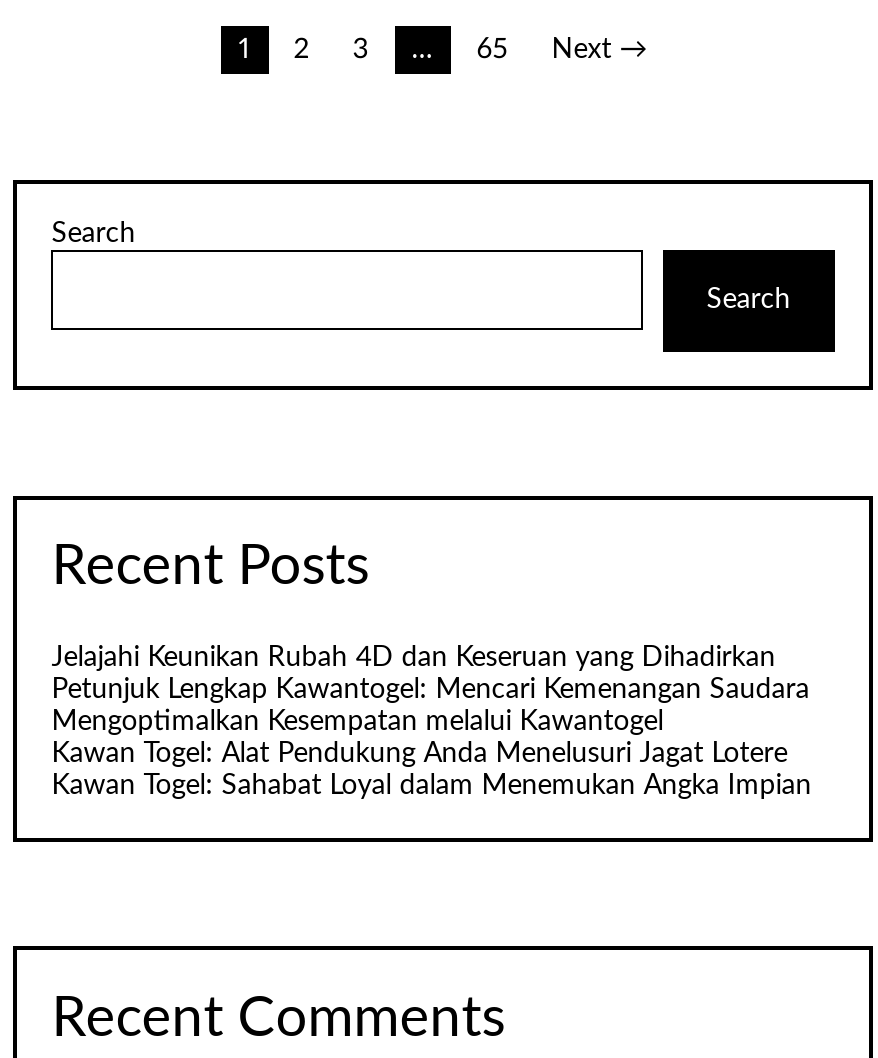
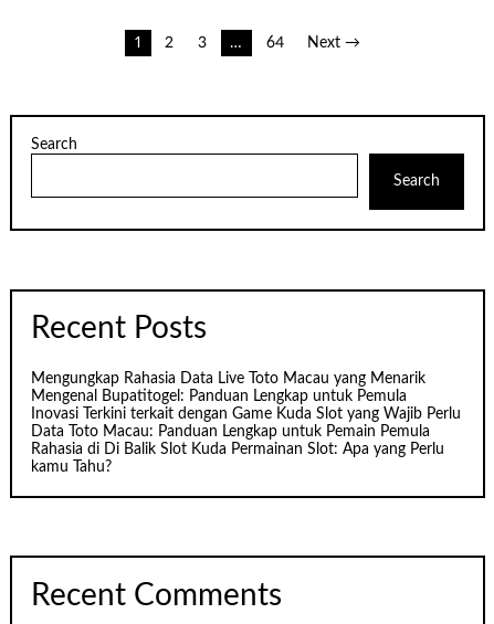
- 65
+ 64

- Jelajahi Keunikan Rubah 4D dan Keseruan yang Dihadirkan
- Petunjuk Lengkap Kawantogel: Mencari Kemenangan Saudara
- Mengoptimalkan Kesempatan melalui Kawantogel
- Kawan Togel: Alat Pendukung Anda Menelusuri Jagat Lotere
- Kawan Togel: Sahabat Loyal dalam Menemukan Angka Impian
+ Mengungkap Rahasia Data Live Toto Macau yang Menarik
+ Mengenal Bupatitogel: Panduan Lengkap untuk Pemula
+ Inovasi Terkini terkait dengan Game Kuda Slot yang Wajib Perlu
+ Data Toto Macau: Panduan Lengkap untuk Pemain Pemula
+ Rahasia di Di Balik Slot Kuda Permainan Slot: Apa yang Perlu
+ kamu Tahu?
